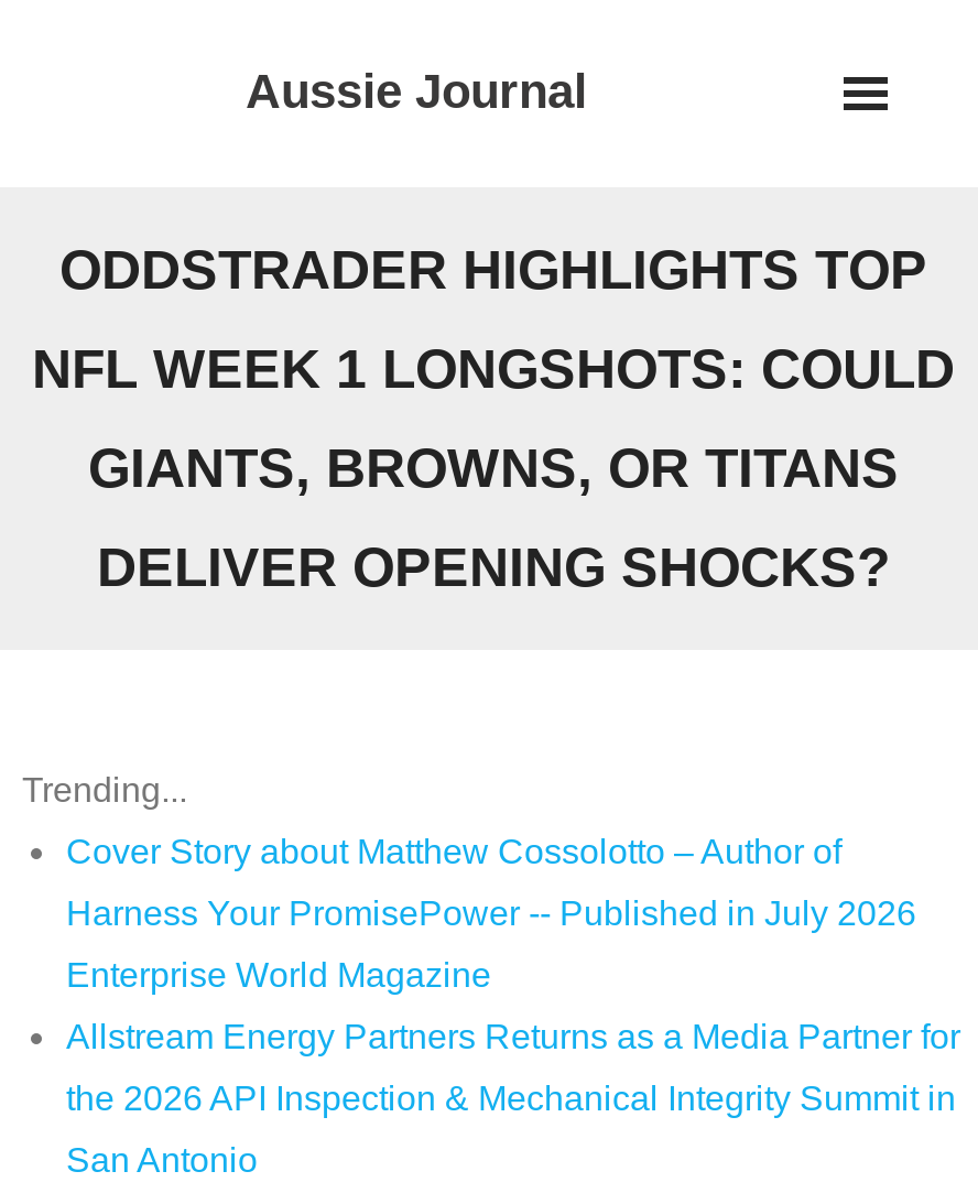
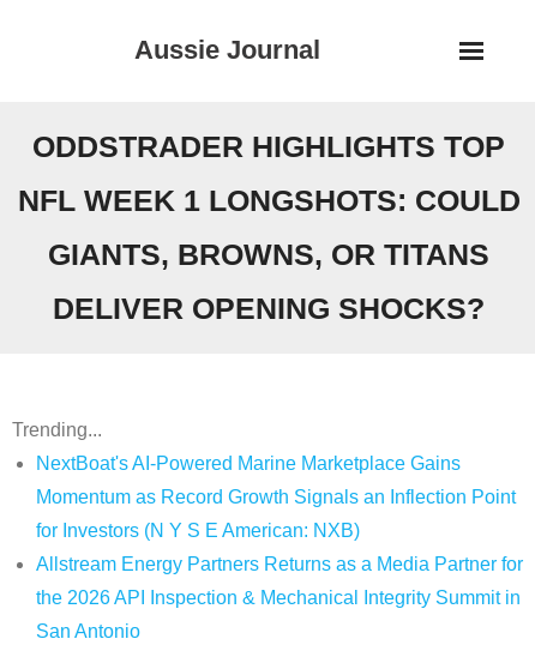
- Cover Story about Matthew Cossolotto – Author of
+ NextBoat's AI-Powered Marine Marketplace Gains

- Harness Your PromisePower -- Published in July 2026
+ Momentum as Record Growth Signals an Inflection Point

- Enterprise World Magazine
+ for Investors (N Y S E American: NXB)
